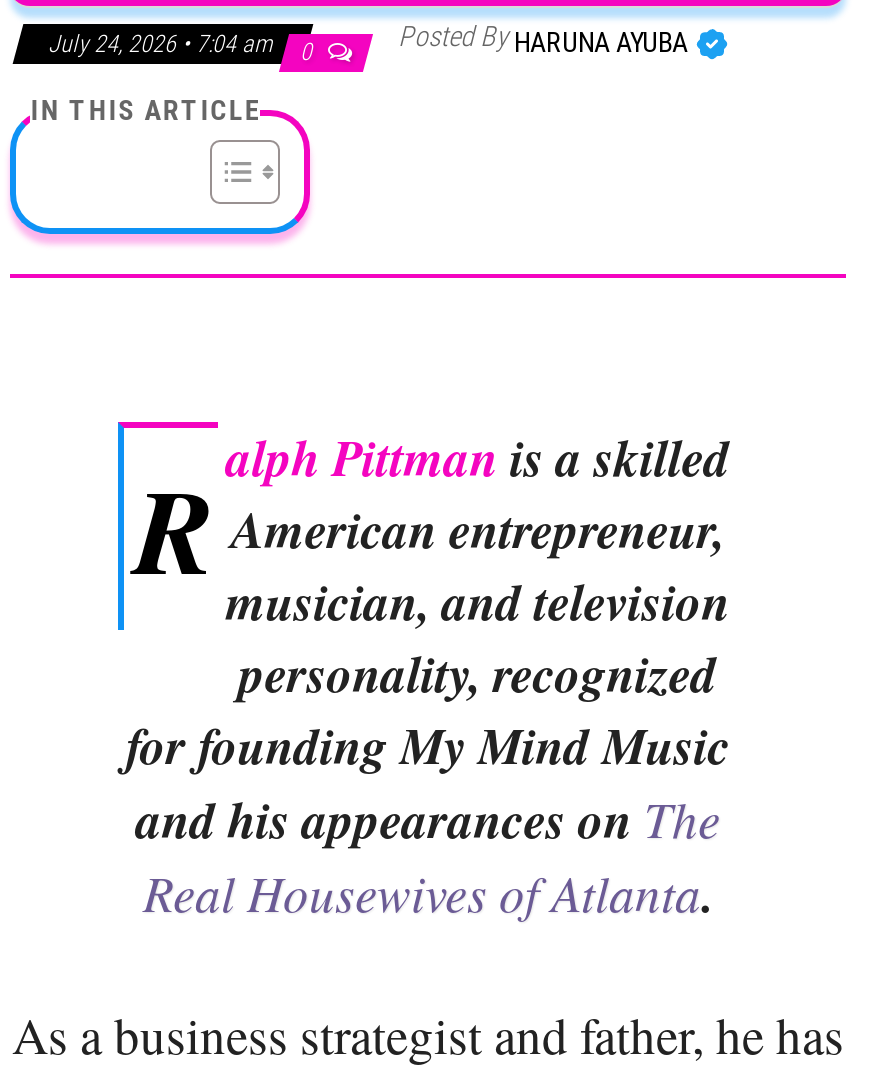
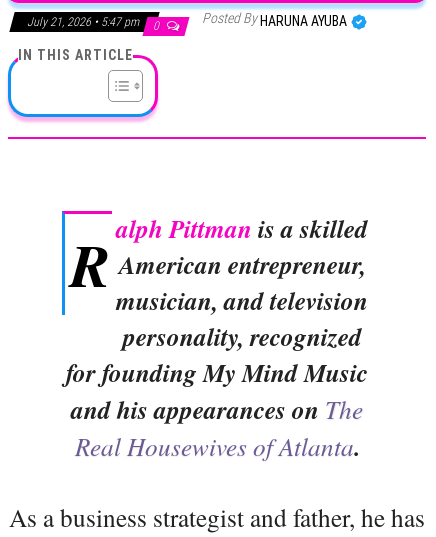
- July 24, 2026 • 7:04 am 0
+ July 21, 2026 • 5:47 pm 0
